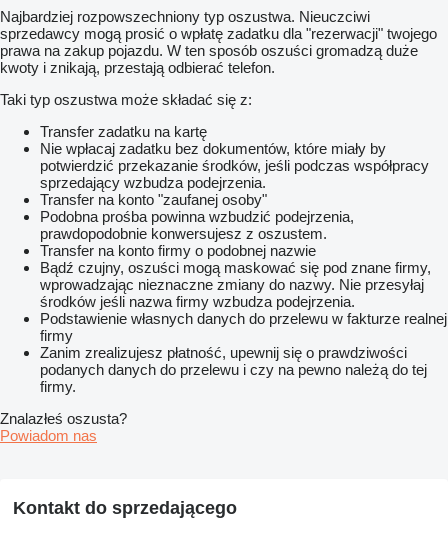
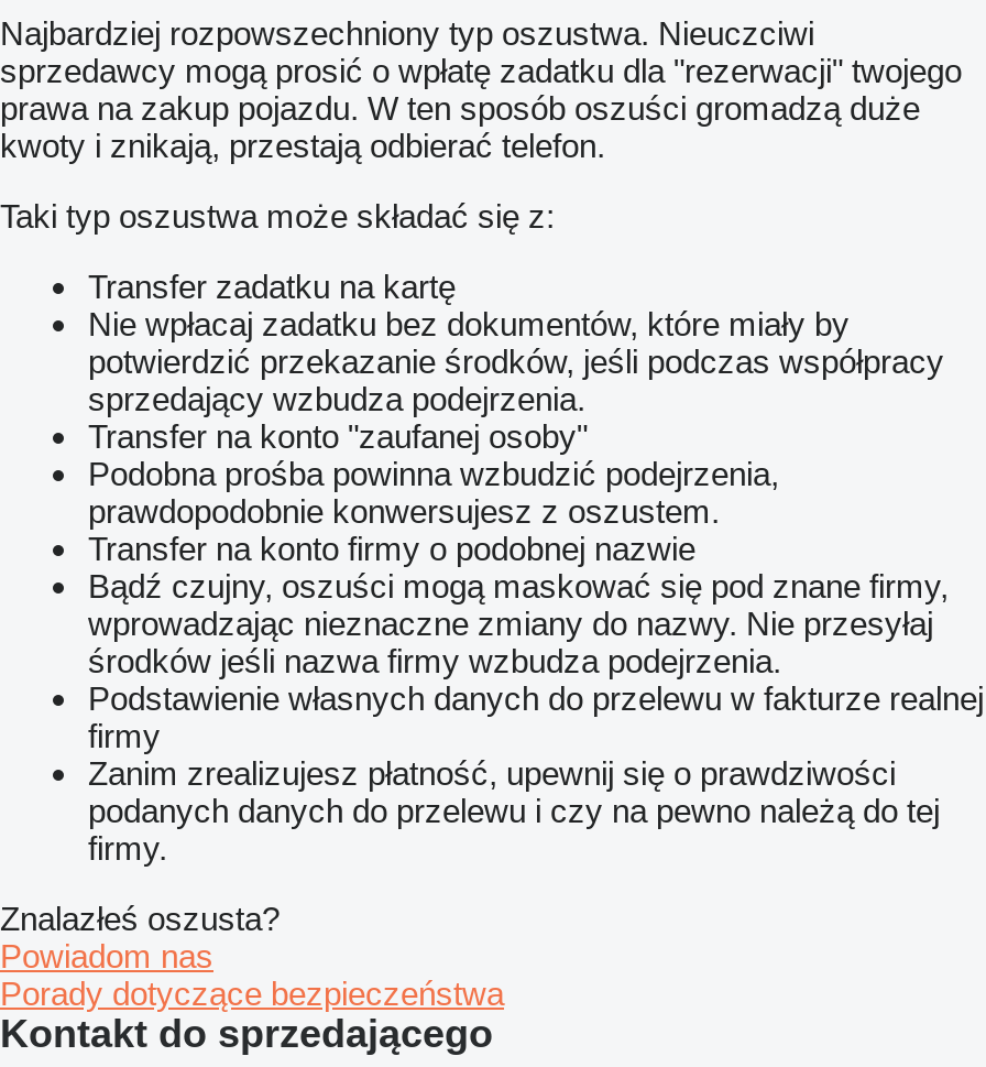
+ Porady dotyczące bezpieczeństwa
